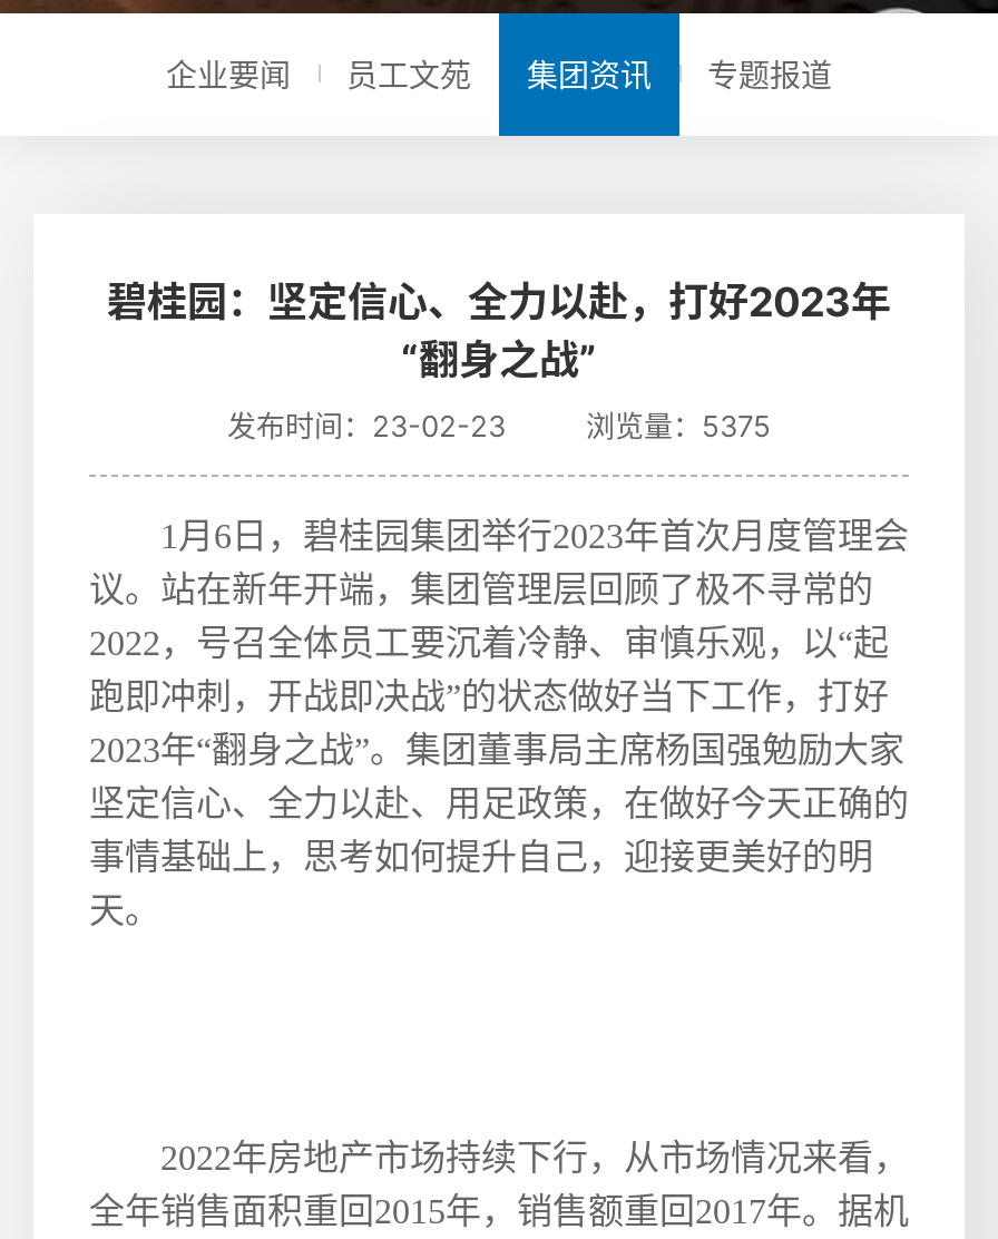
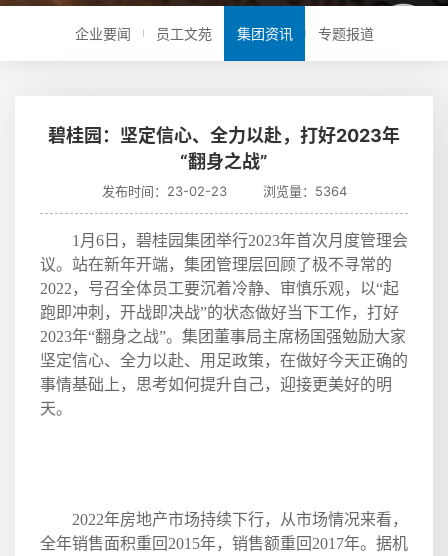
- 发布时间：23-02-23 浏览量：5375
+ 发布时间：23-02-23 浏览量：5364
